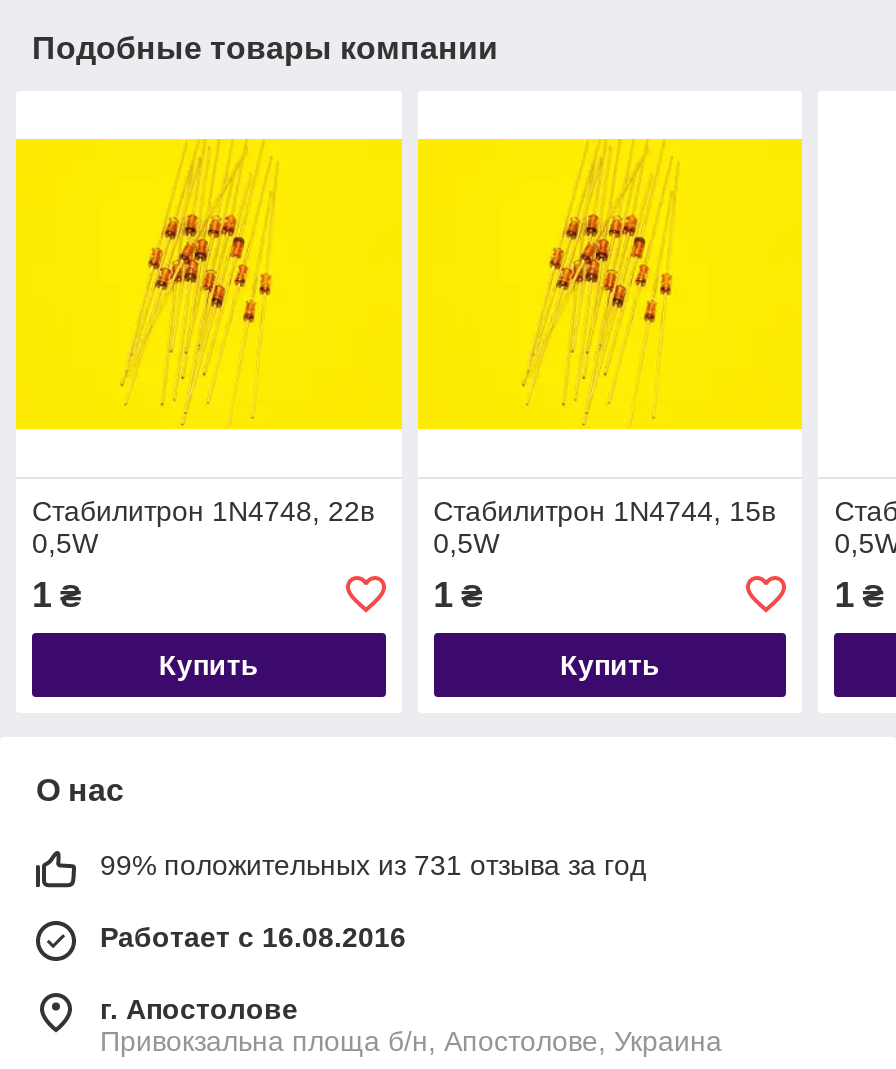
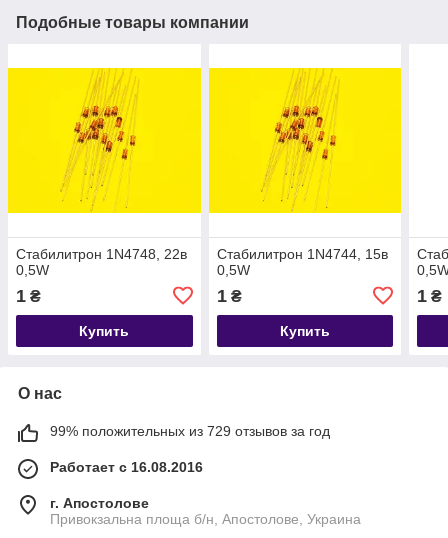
- 99% положительных из 731 отзыва за год
+ 99% положительных из 729 отзывов за год
